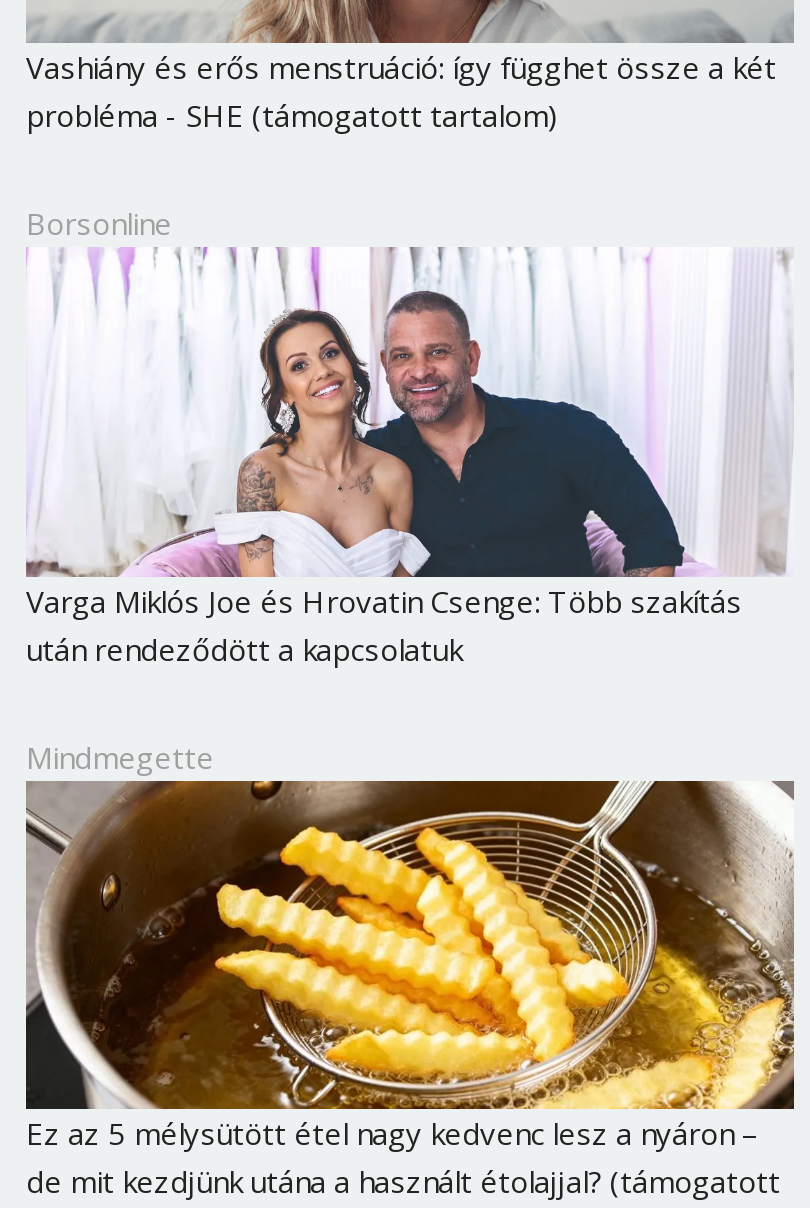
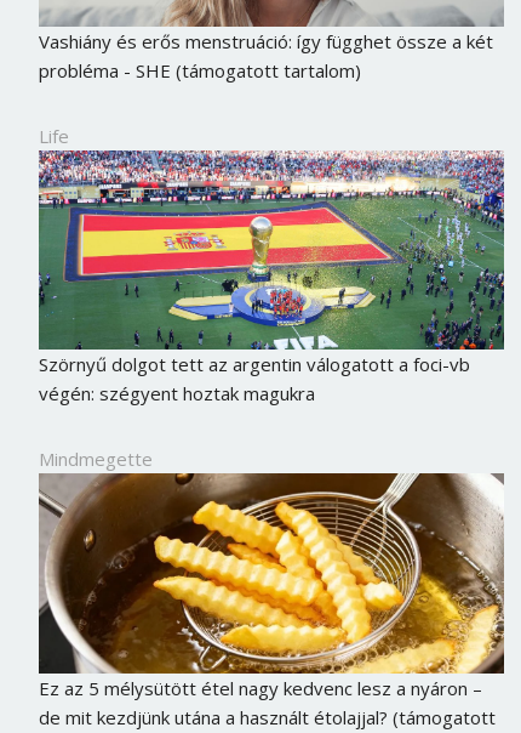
- Borsonline
+ Life

- [image]
- Varga Miklós Joe és Hrovatin Csenge: Több szakítás
- után rendeződött a kapcsolatuk
+ [image]
+ Szörnyű dolgot tett az argentin válogatott a foci-vb
+ végén: szégyent hoztak magukra
